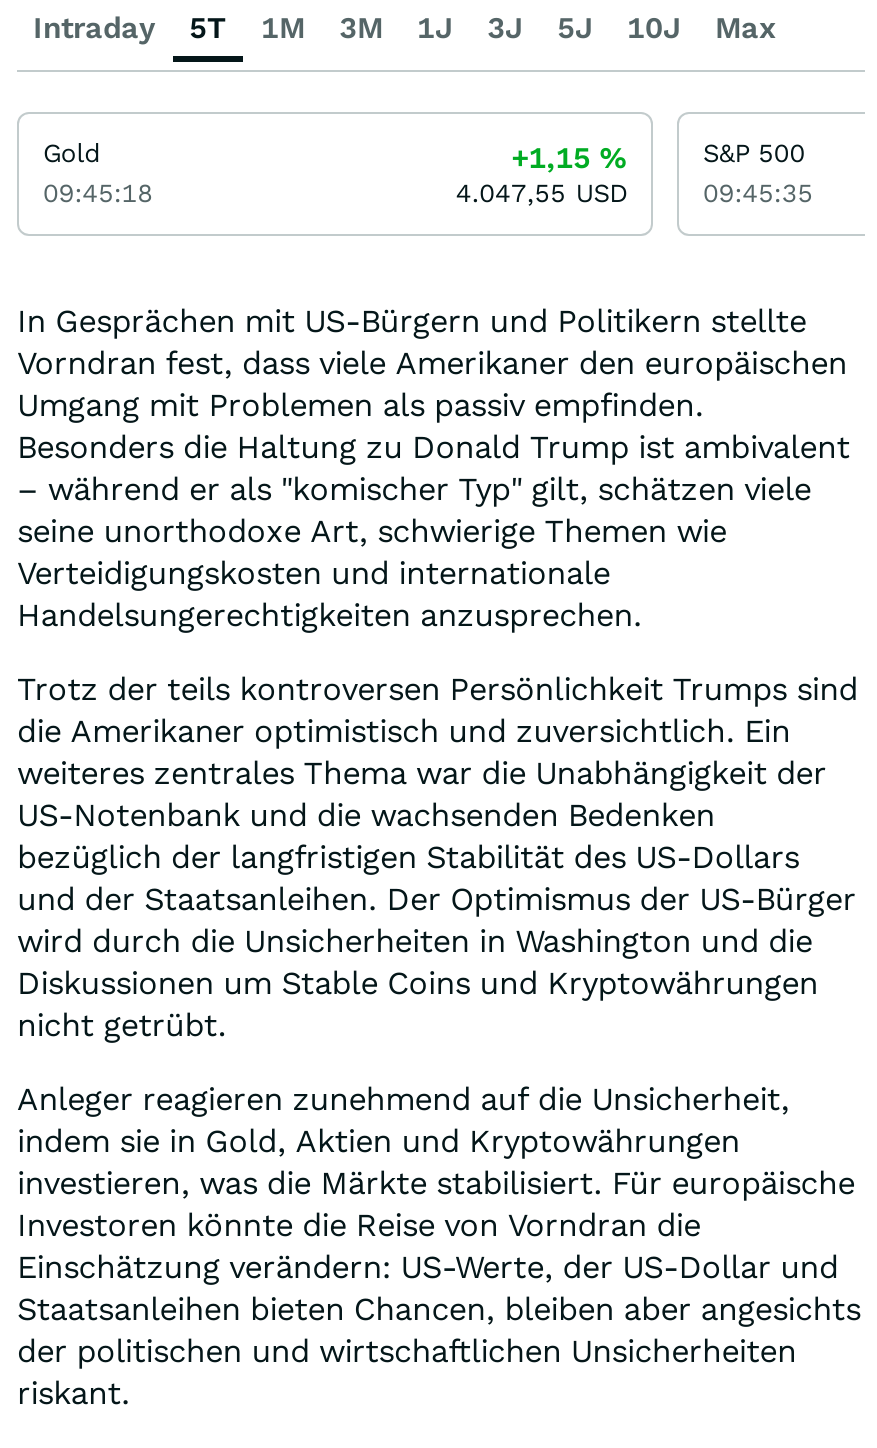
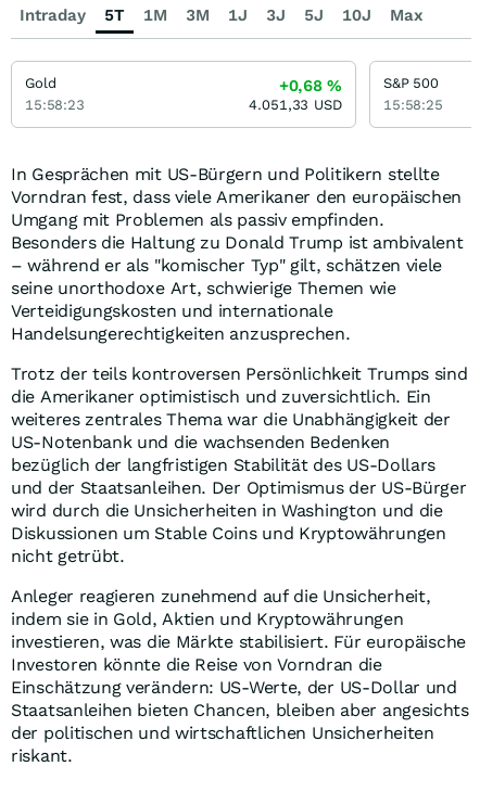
- +1,15%
+ +0,68%

- 09:45:18
+ 15:58:23

- 4.047,55 USD
+ 4.051,33 USD

- 09:45:35
+ 15:58:25
